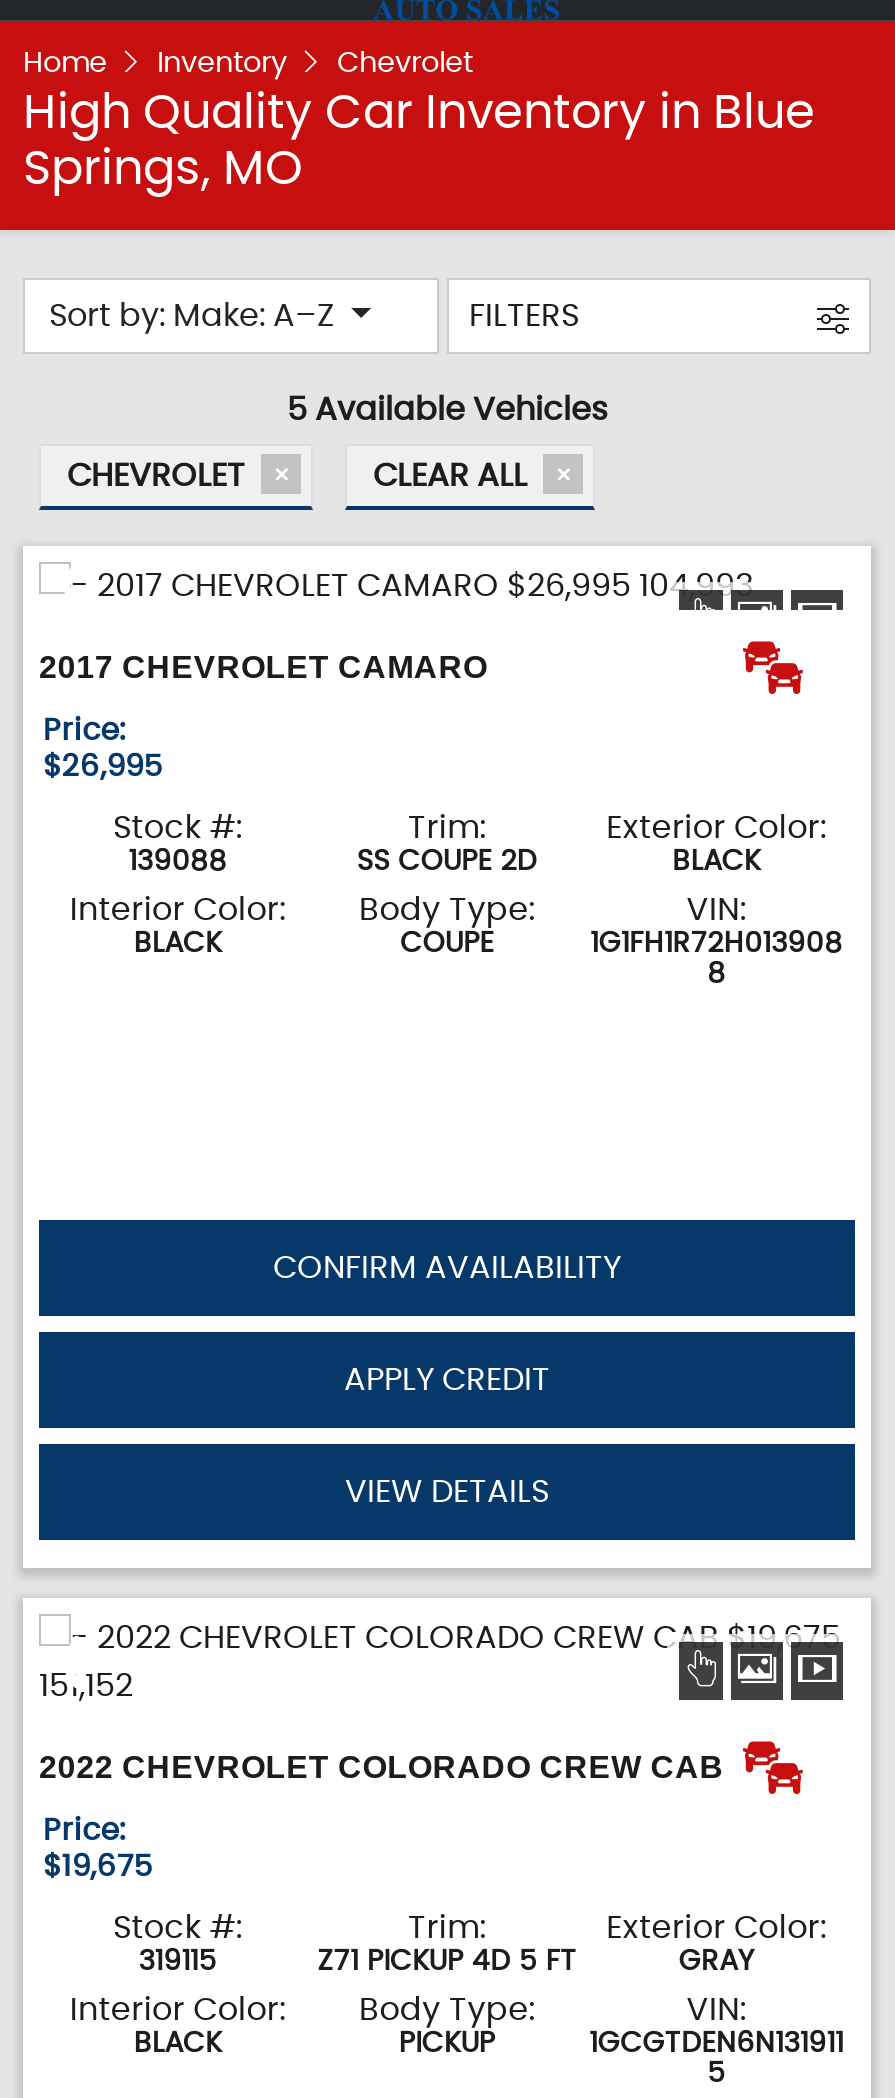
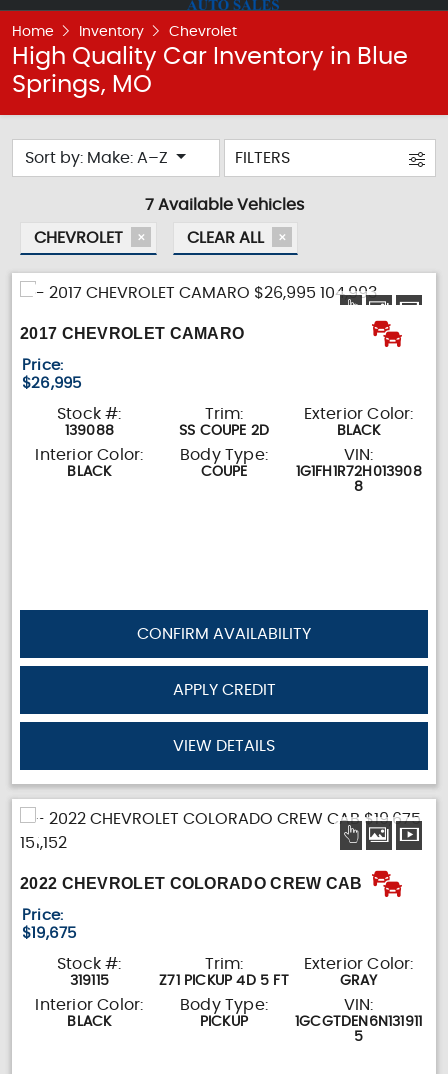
- 5 Available Vehicles
+ 7 Available Vehicles
